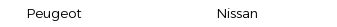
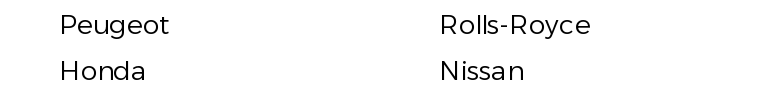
+ Rolls-Royce
+ Honda
